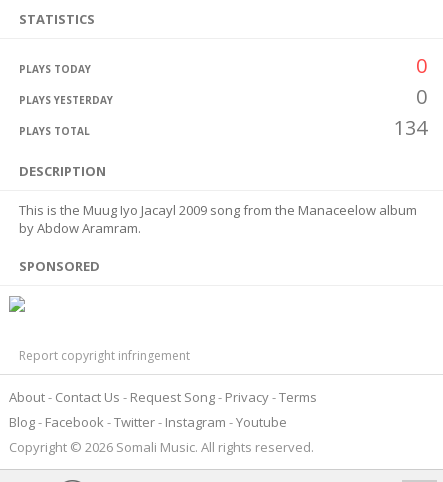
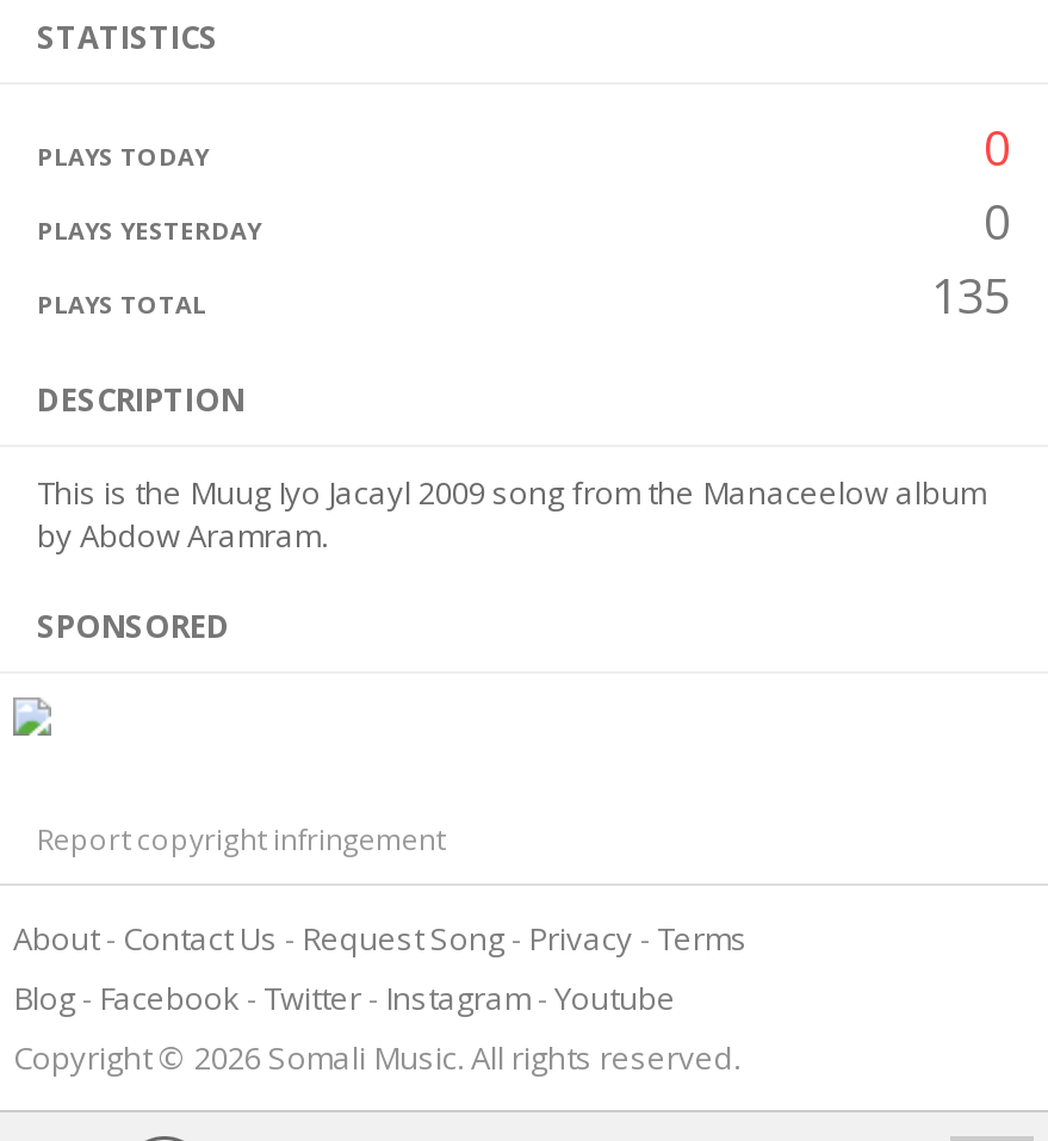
- 134
+ 135
